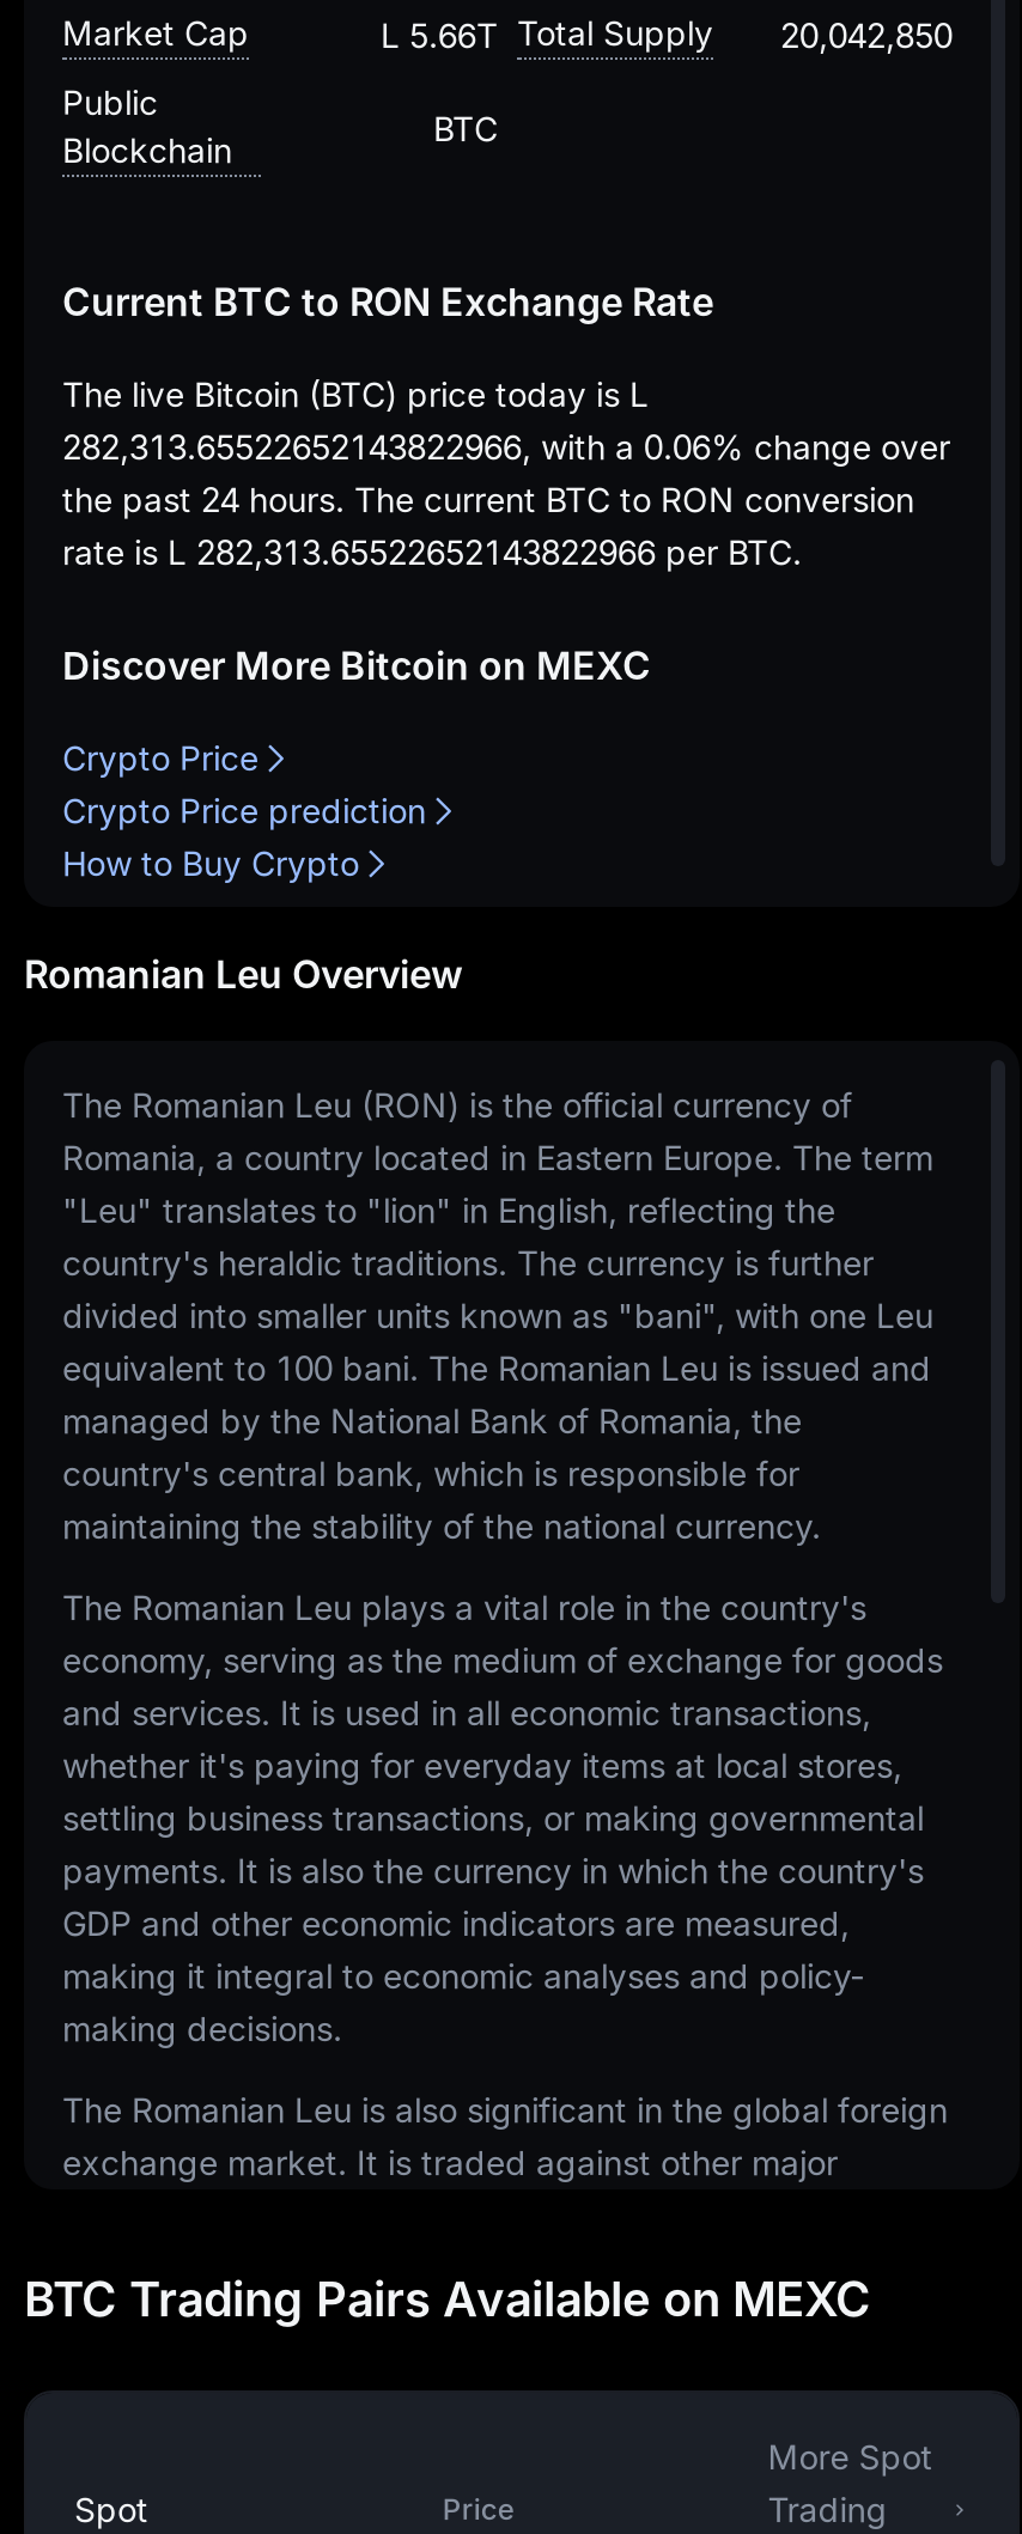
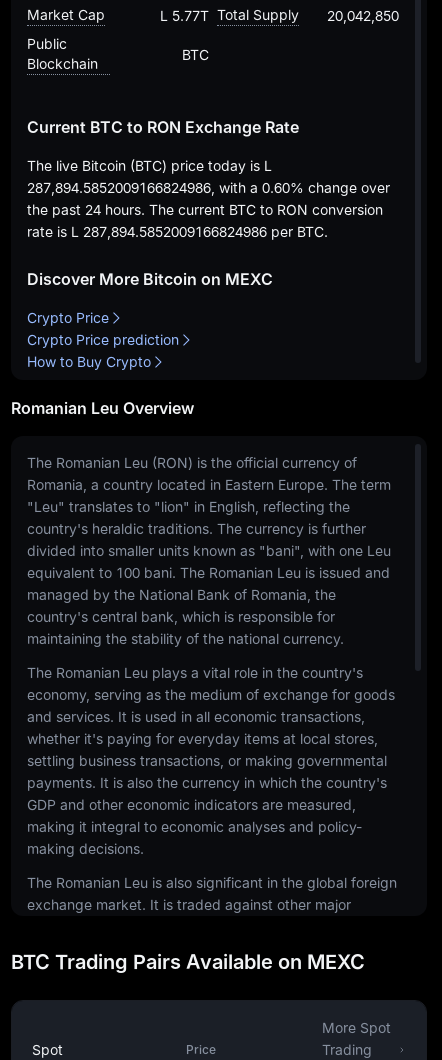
- L 5.66T Total Supply
+ L 5.77T Total Supply

- 282,313.65522652143822966, with a 0.06% change over
+ 287,894.5852009166824986, with a 0.60% change over

- rate is L 282,313.65522652143822966 per BTC.
+ rate is L 287,894.5852009166824986 per BTC.
